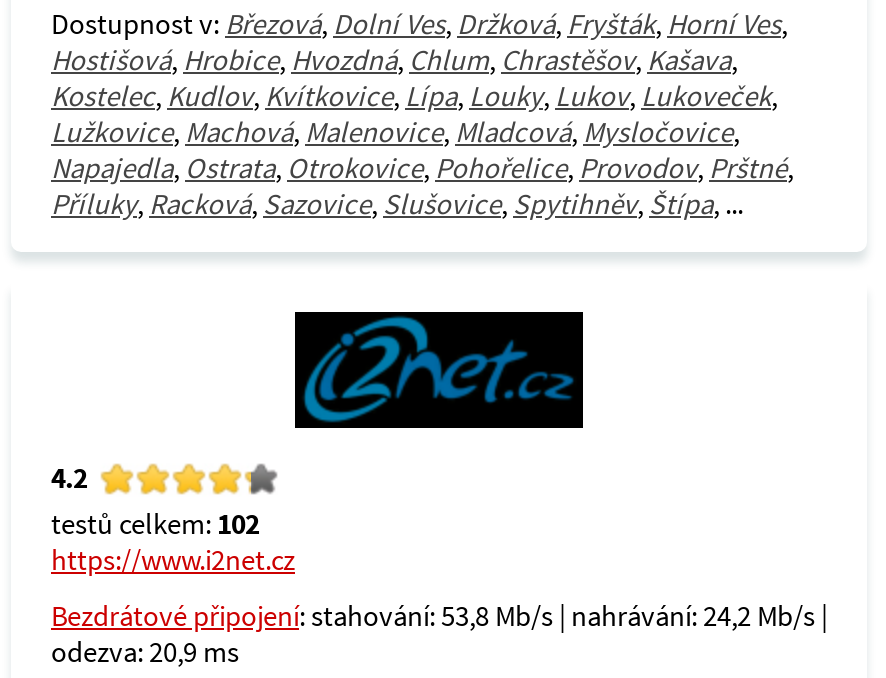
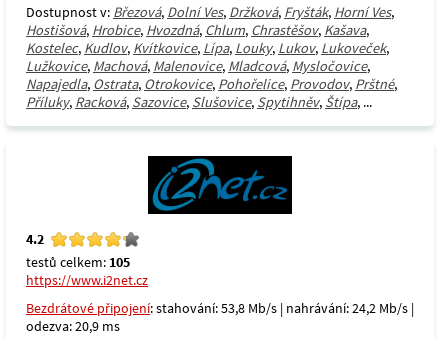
- testů celkem: 102
+ testů celkem: 105
